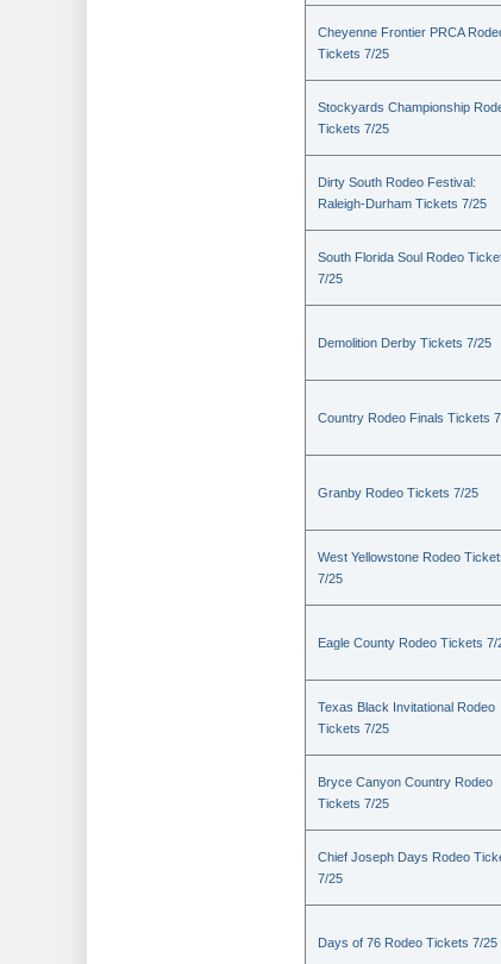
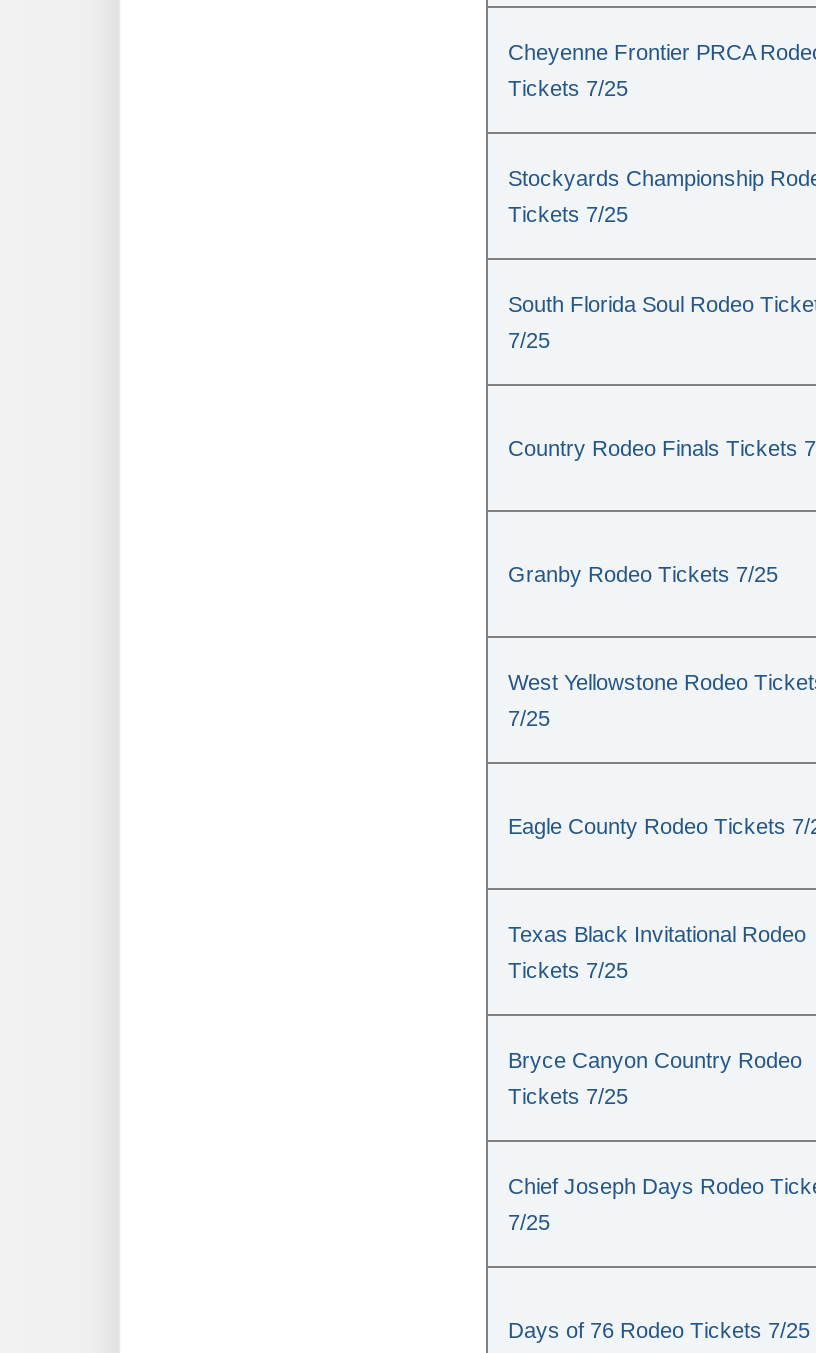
- Dirty South Rodeo Festival:
- Raleigh-Durham Tickets 7/25

- Demolition Derby Tickets 7/25
